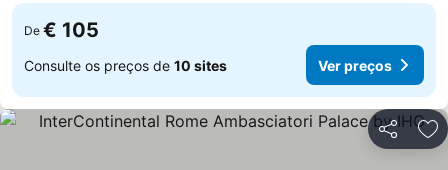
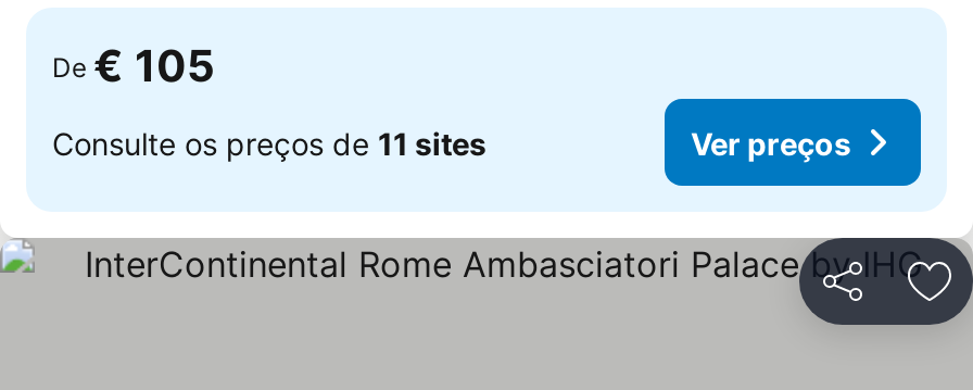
- Consulte os preços de 10 sites
+ Consulte os preços de 11 sites
